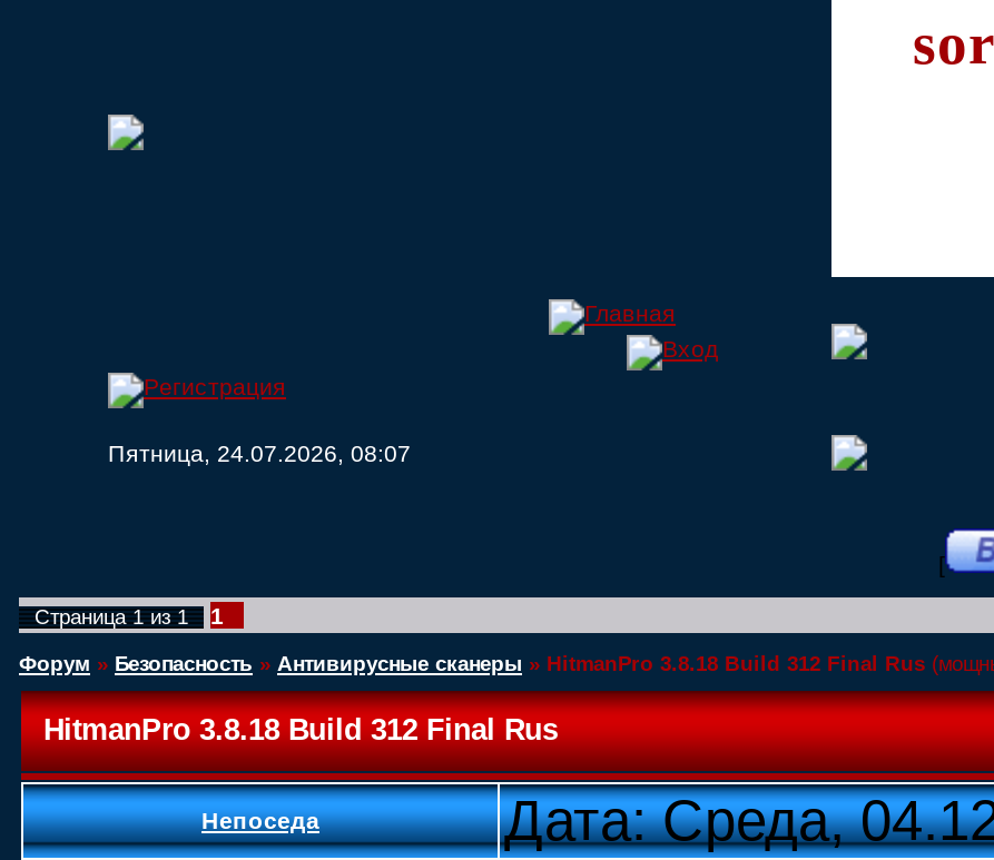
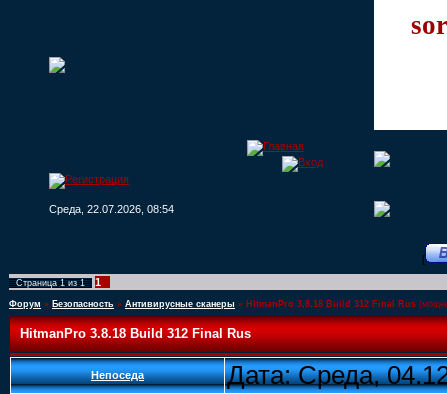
- Пятница, 24.07.2026, 08:07
+ Среда, 22.07.2026, 08:54
